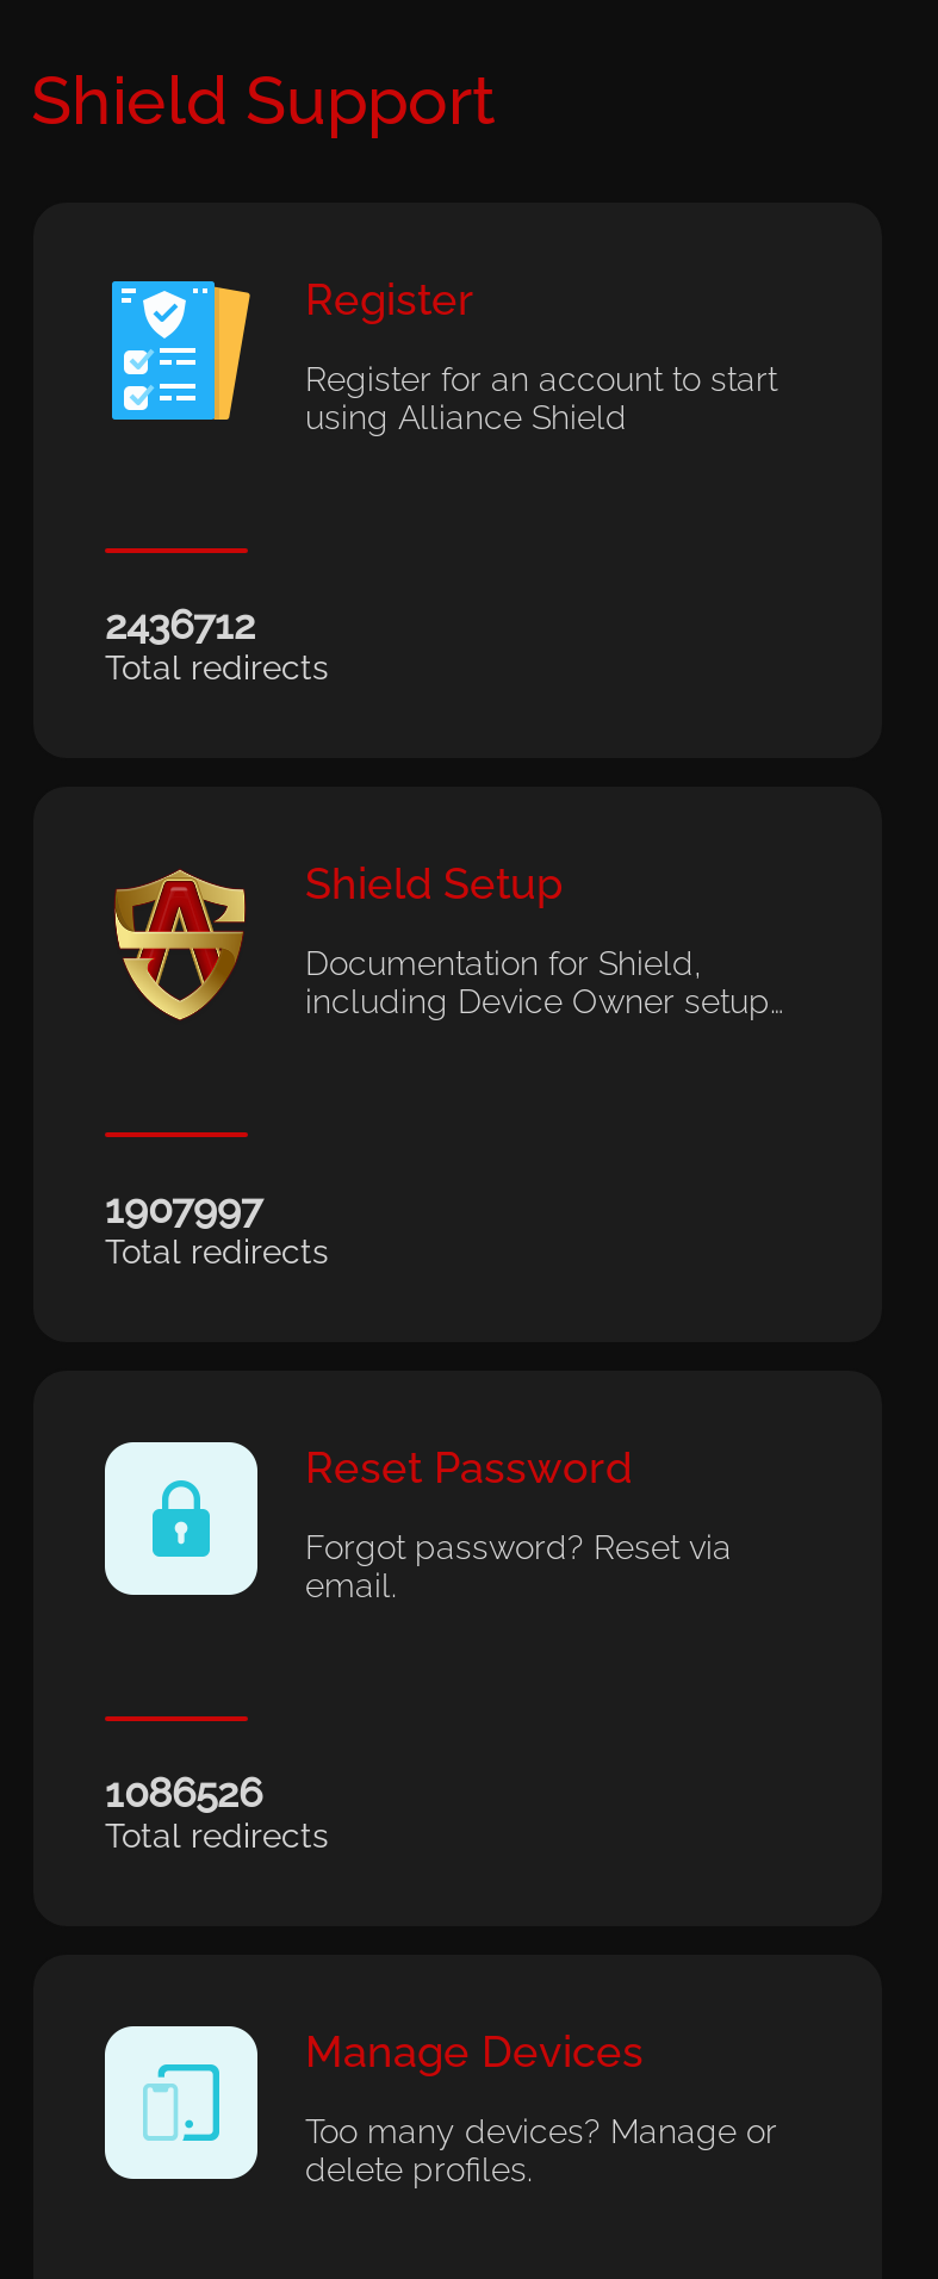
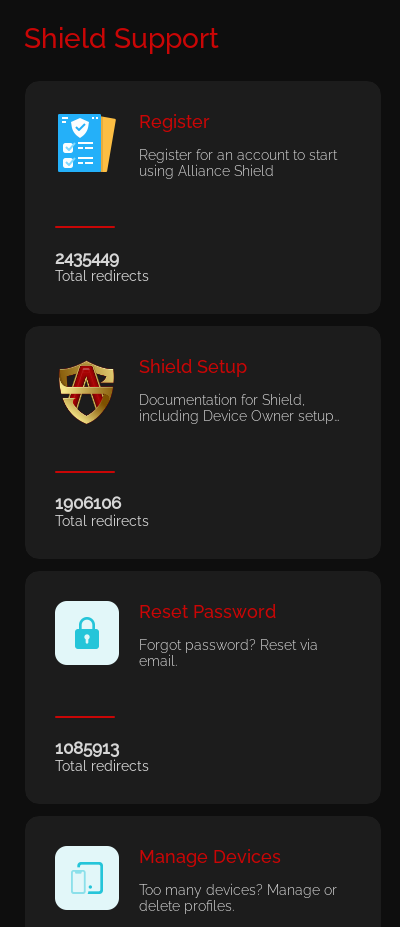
- 2436712
+ 2435449

- 1907997
+ 1906106

- 1086526
+ 1085913
